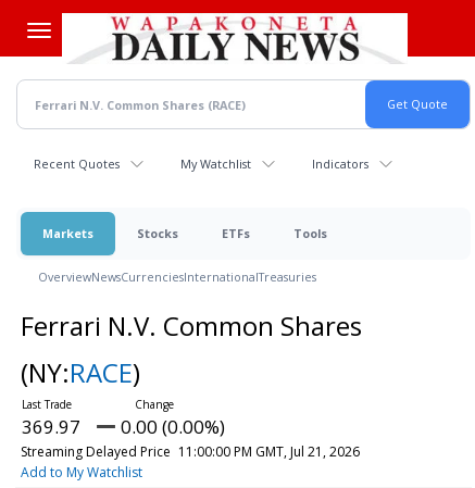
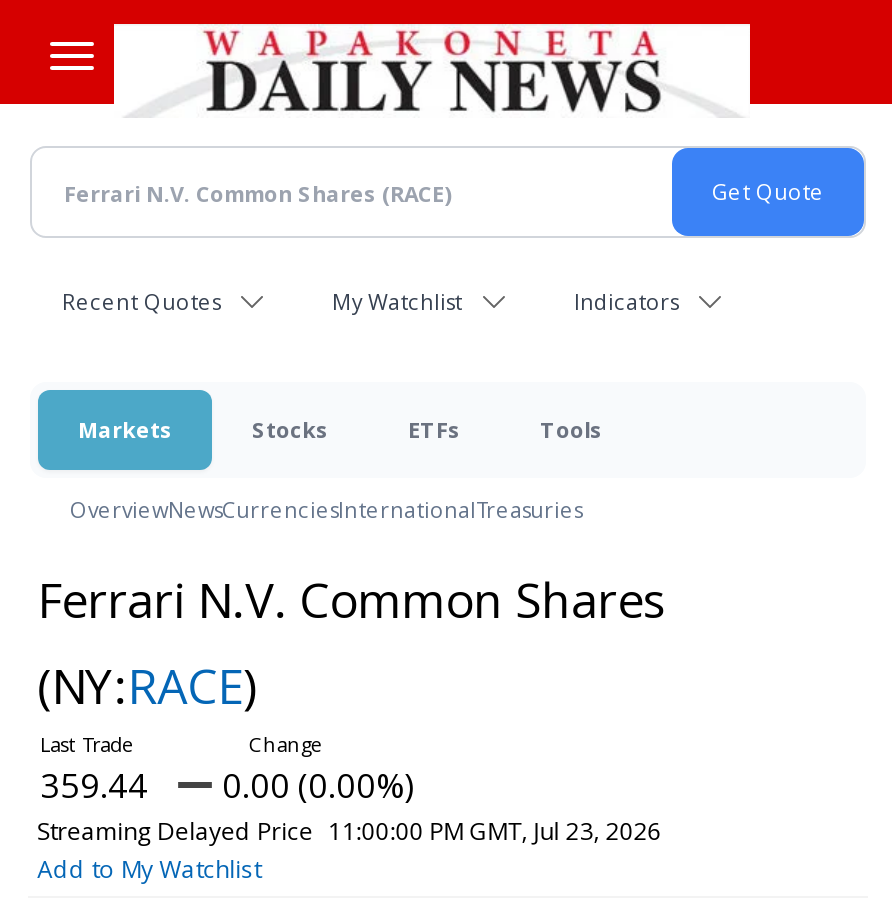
- 369.97 0.00 (0.00%)
+ 359.44 0.00 (0.00%)

- Streaming Delayed Price 11:00:00 PM GMT, Jul 21, 2026
+ Streaming Delayed Price 11:00:00 PM GMT, Jul 23, 2026
